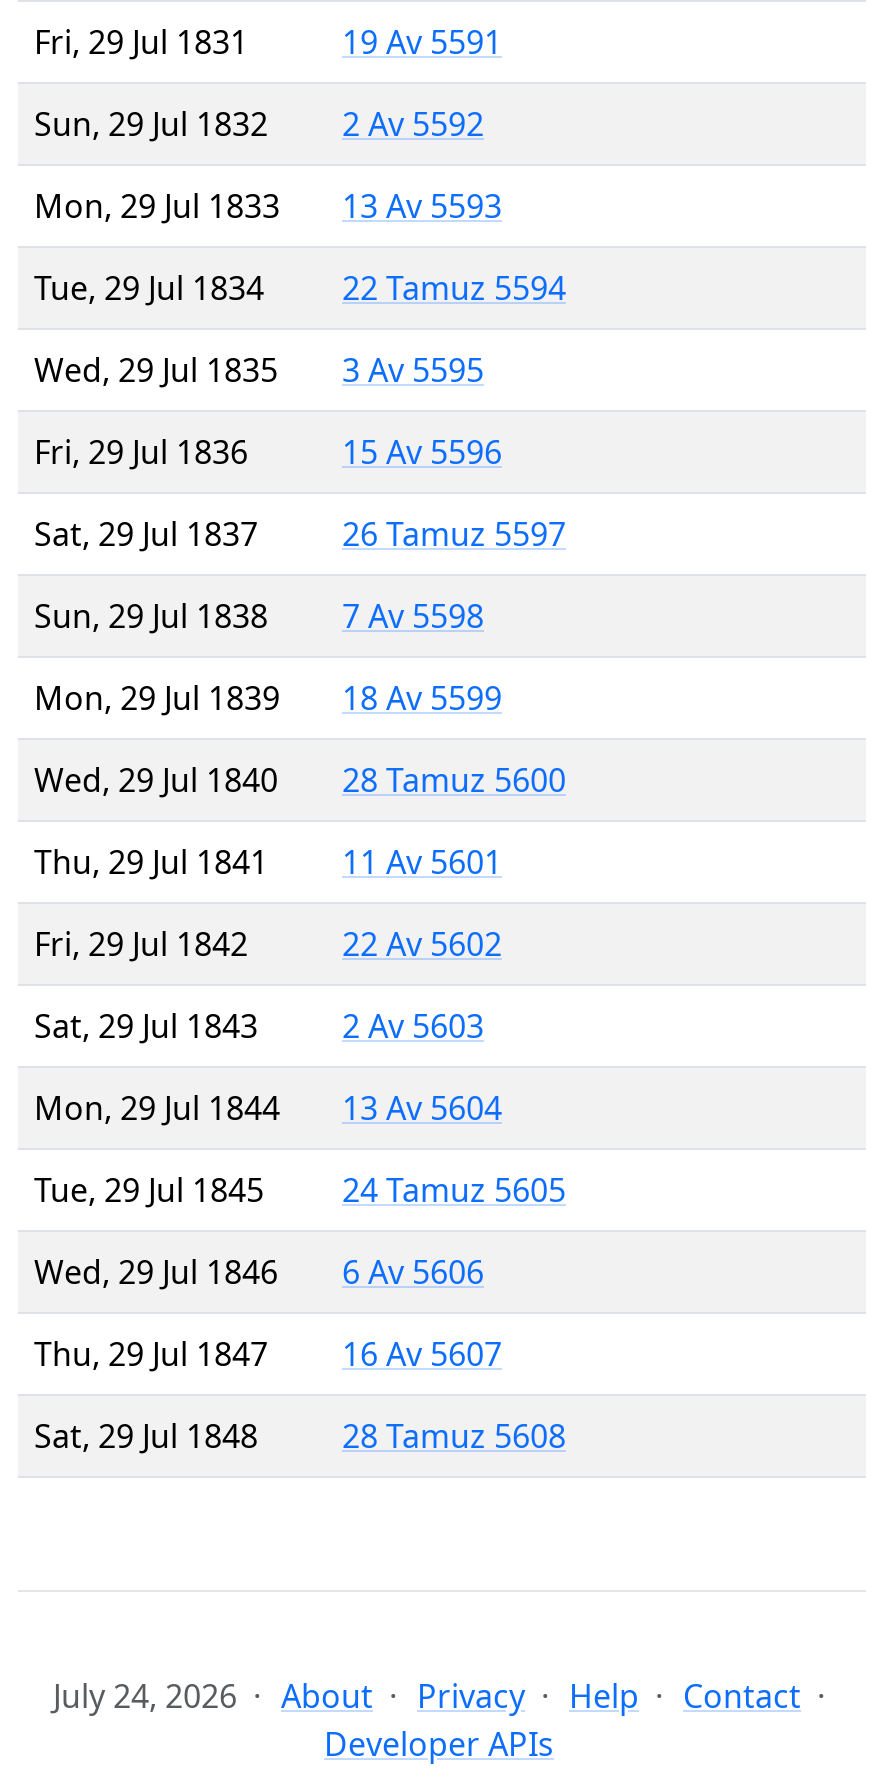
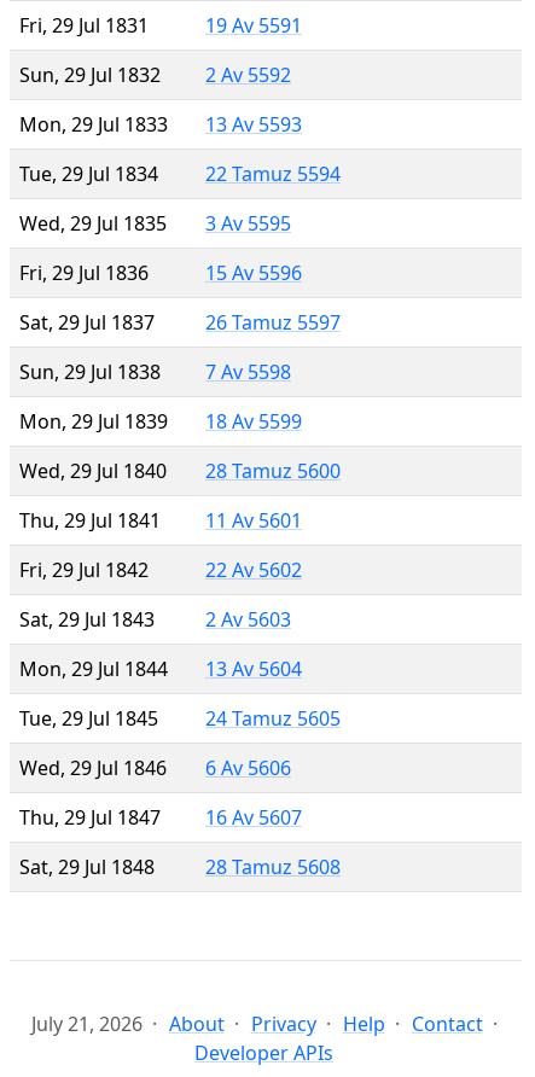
- July 24, 2026 About Privacy Help Contact
+ July 21, 2026 About Privacy Help Contact
